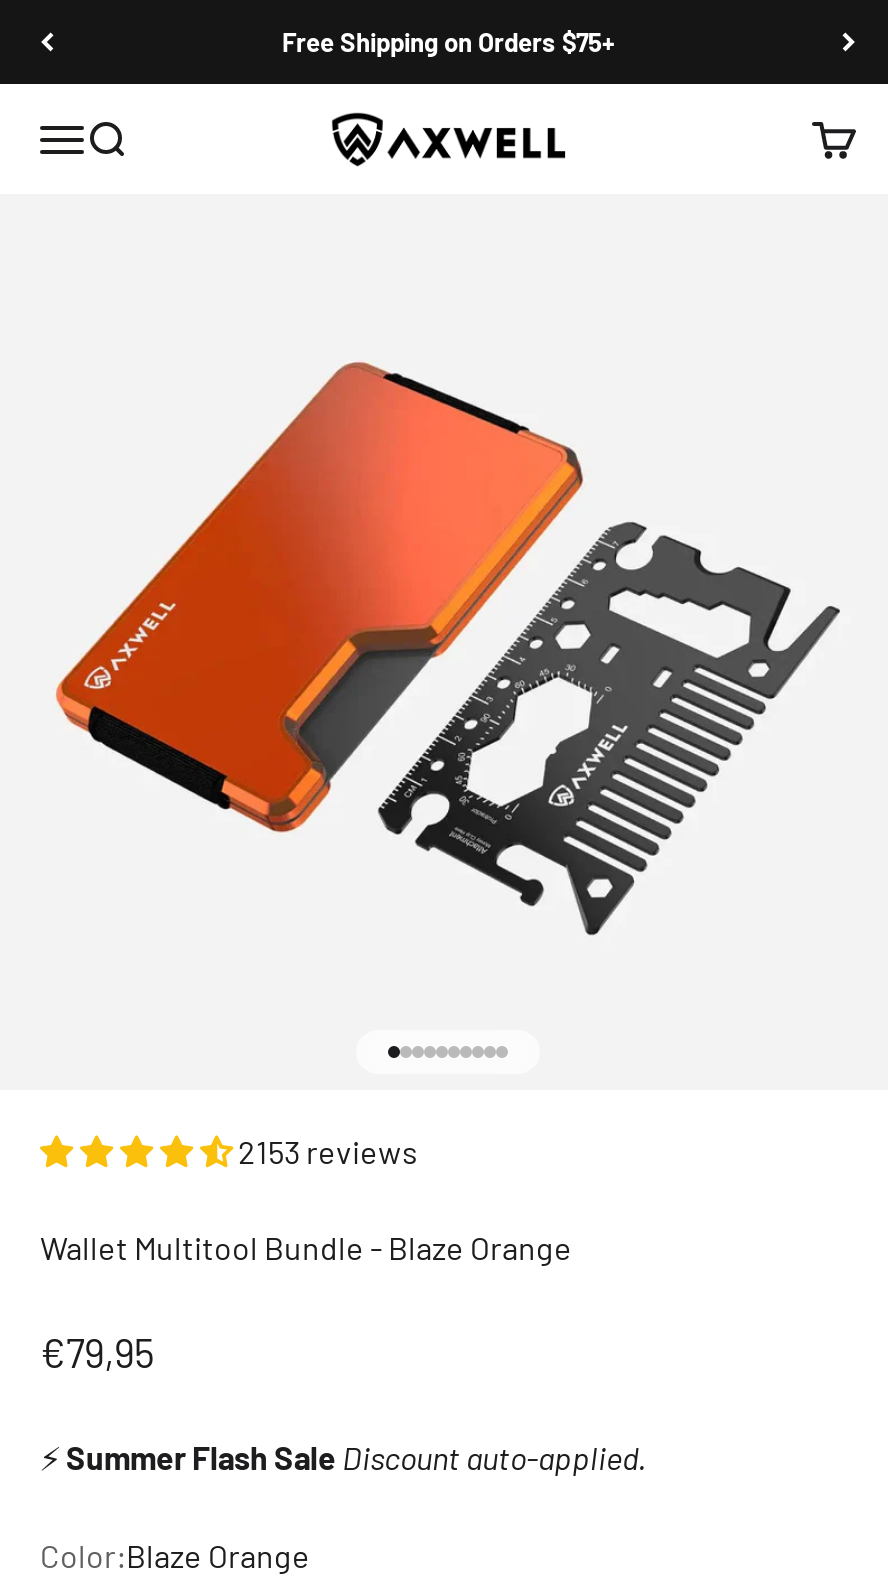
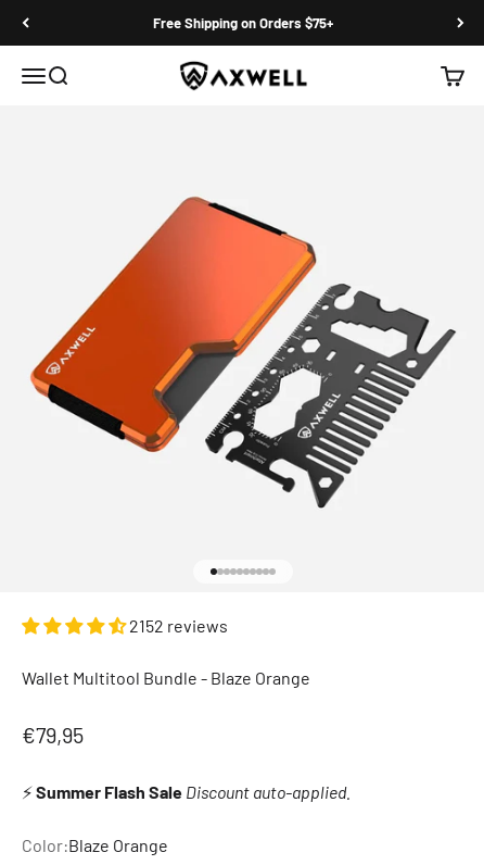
- 2153 reviews
+ 2152 reviews
